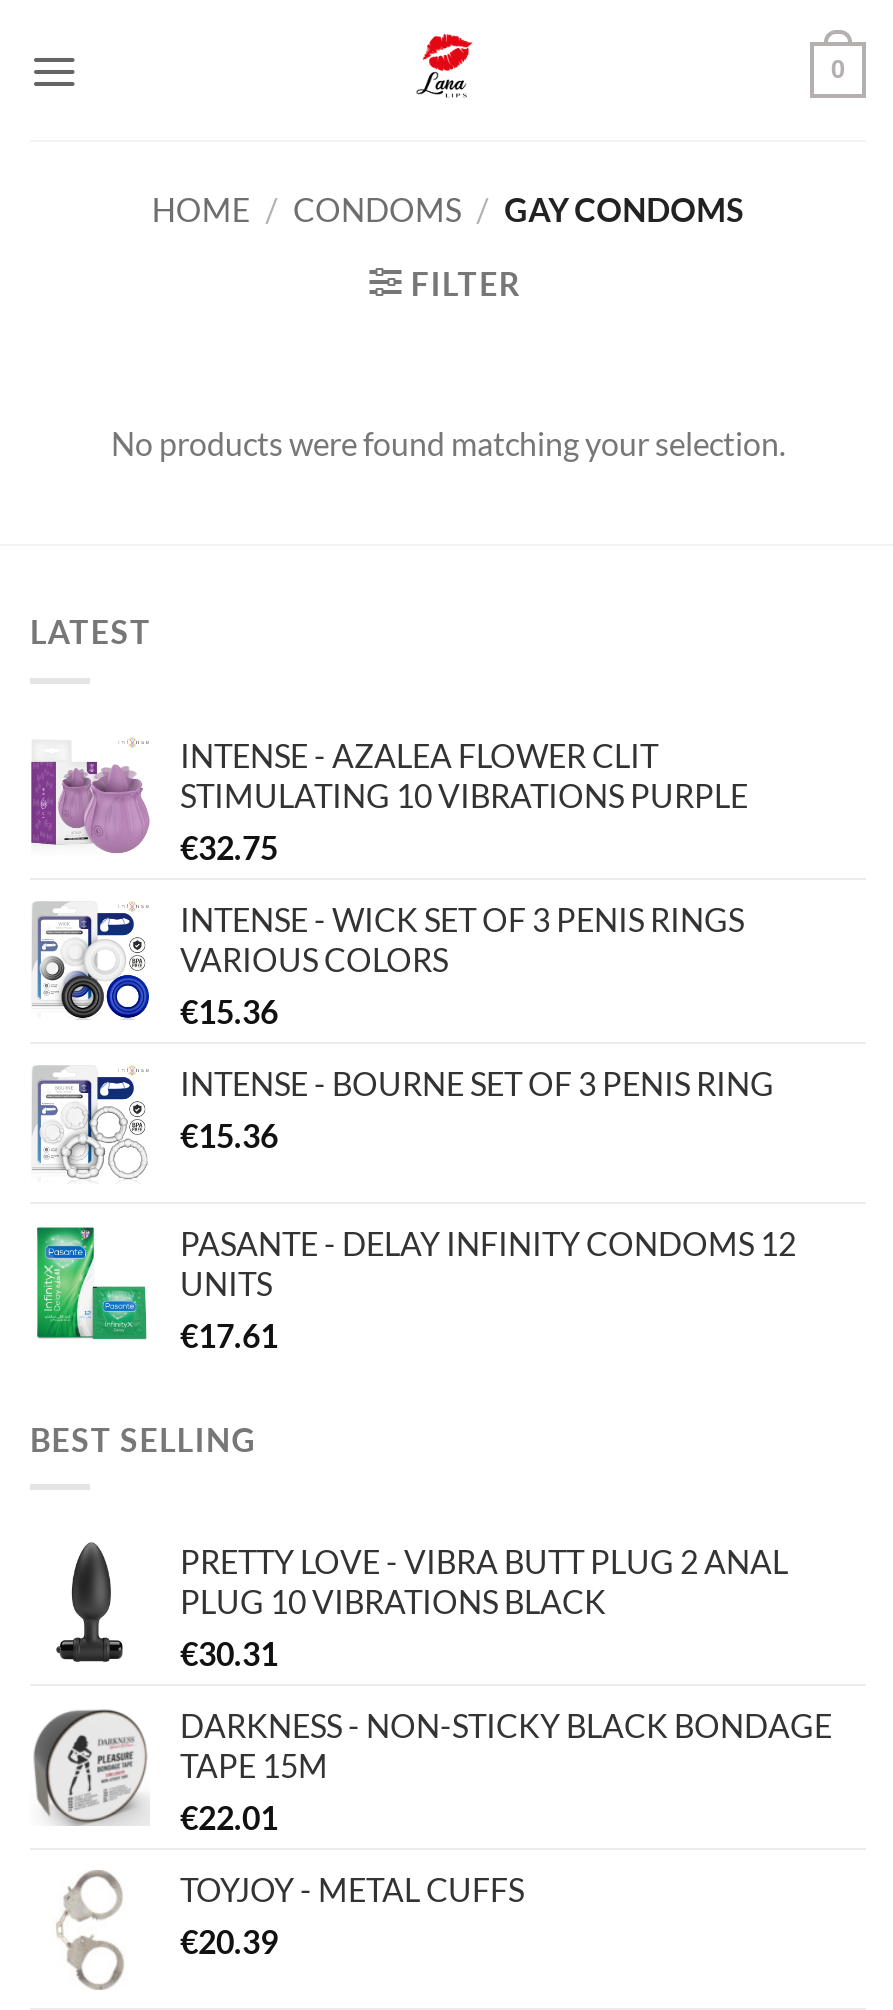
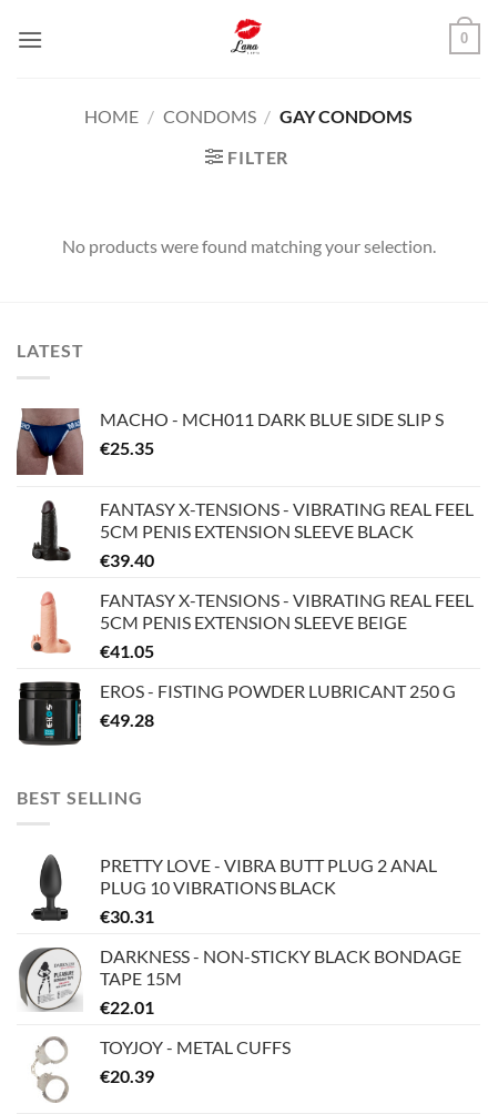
- [image]
- INTENSE - AZALEA FLOWER CLIT
- STIMULATING 10 VIBRATIONS PURPLE
- €32.75
+ [image]
+ MACHO - MCH011 DARK BLUE SIDE SLIP S
+ €25.35

- [image]
- INTENSE - WICK SET OF 3 PENIS RINGS
- VARIOUS COLORS
- €15.36
+ [image]
+ FANTASY X-TENSIONS - VIBRATING REAL FEEL
+ 5CM PENIS EXTENSION SLEEVE BLACK
+ €39.40

- [image]
- INTENSE - BOURNE SET OF 3 PENIS RING
- €15.36
+ [image]
+ FANTASY X-TENSIONS - VIBRATING REAL FEEL
+ 5CM PENIS EXTENSION SLEEVE BEIGE
+ €41.05

- [image]
- PASANTE - DELAY INFINITY CONDOMS 12
- UNITS
- €17.61
+ [image]
+ EROS - FISTING POWDER LUBRICANT 250 G
+ €49.28
